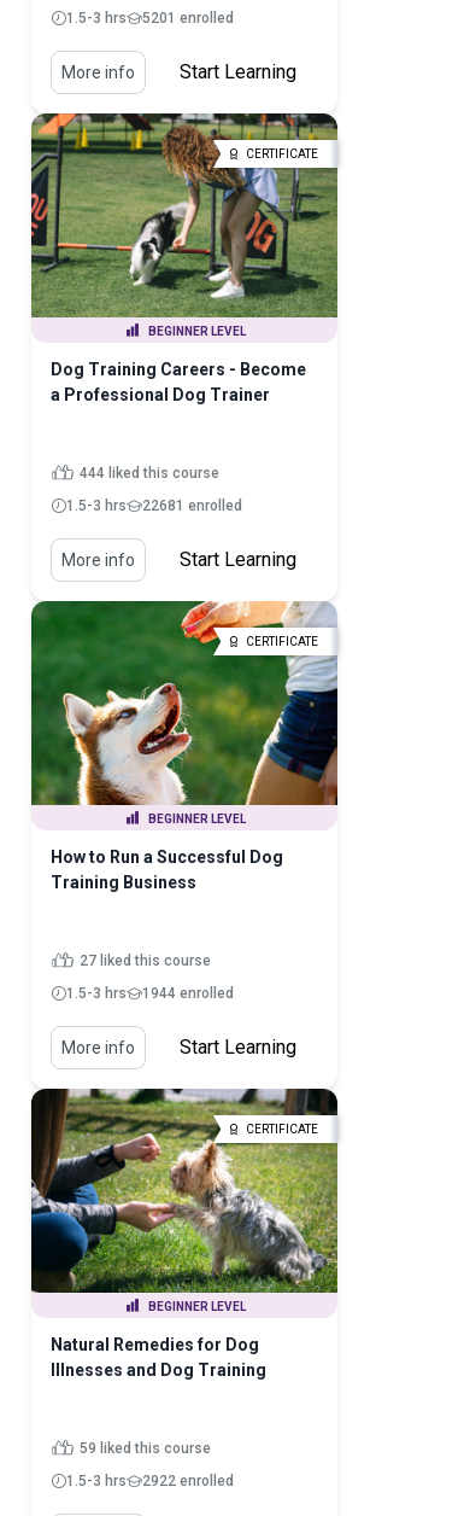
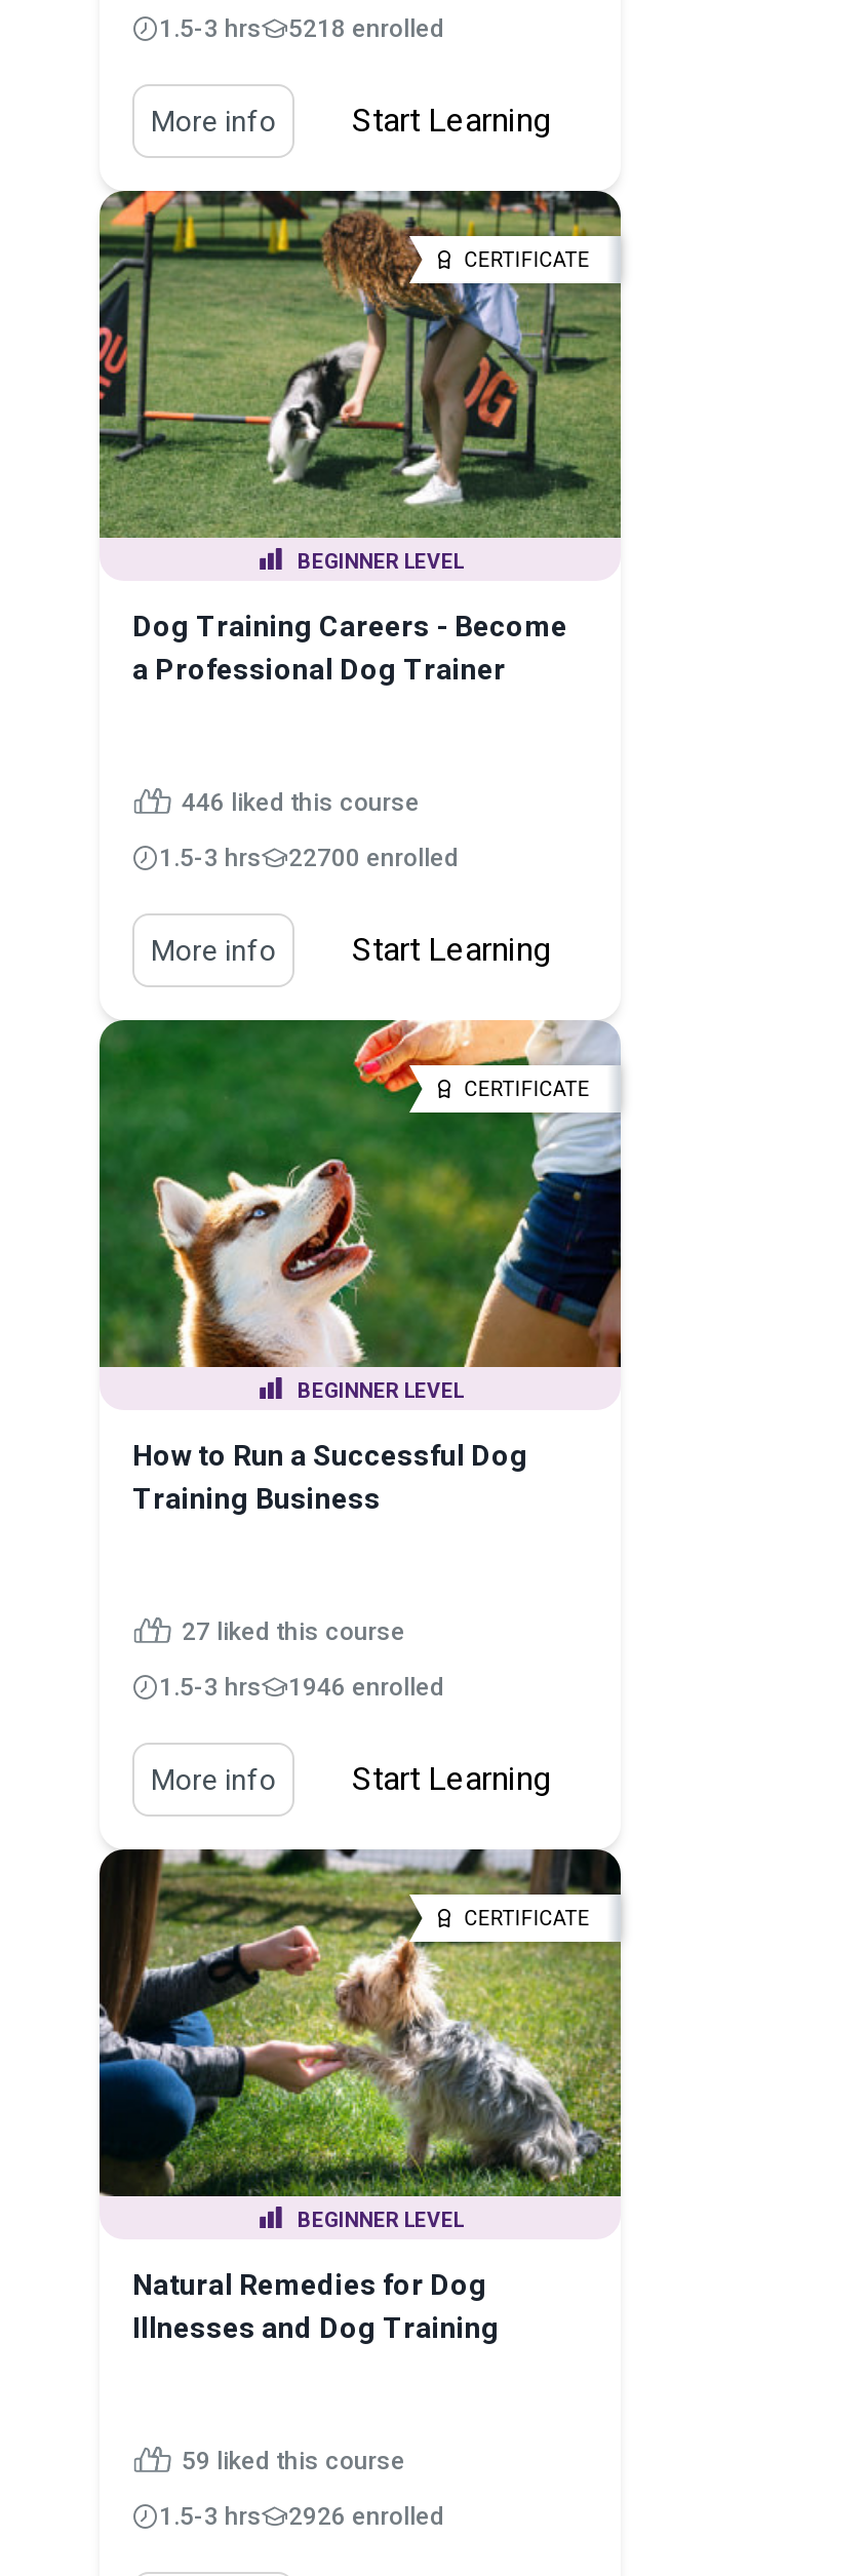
- 1.5-3 hrs 5201 enrolled
+ 1.5-3 hrs 5218 enrolled

- 444 liked this course
+ 446 liked this course

- 1.5-3 hrs 22681 enrolled
+ 1.5-3 hrs 22700 enrolled

- 1.5-3 hrs 1944 enrolled
+ 1.5-3 hrs 1946 enrolled

- 1.5-3 hrs 2922 enrolled
+ 1.5-3 hrs 2926 enrolled
